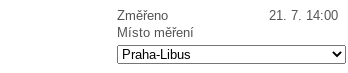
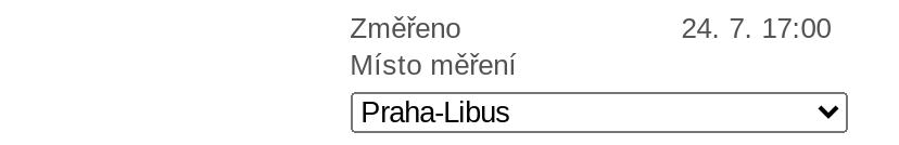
- 21. 7. 14:00
+ 24. 7. 17:00
